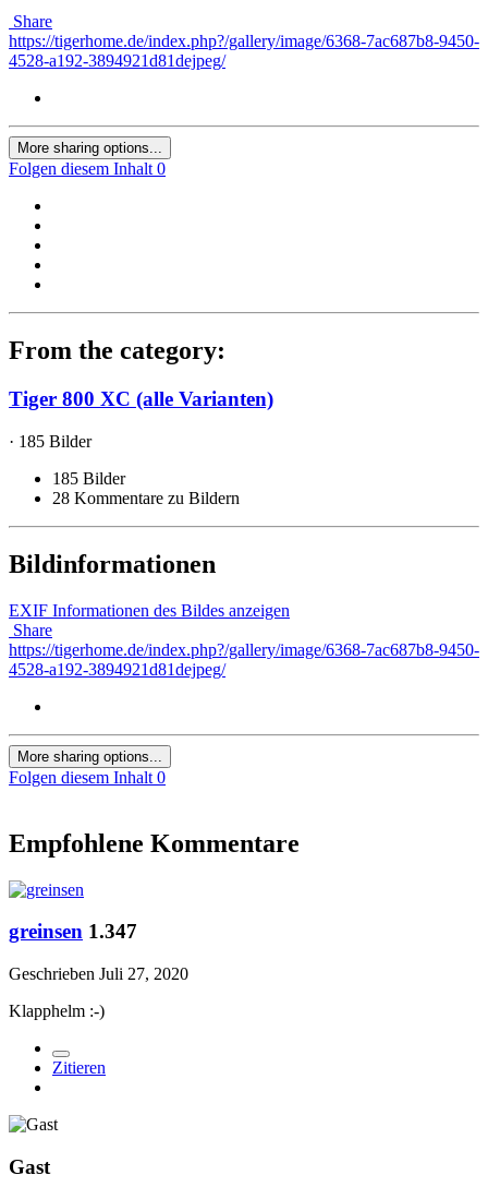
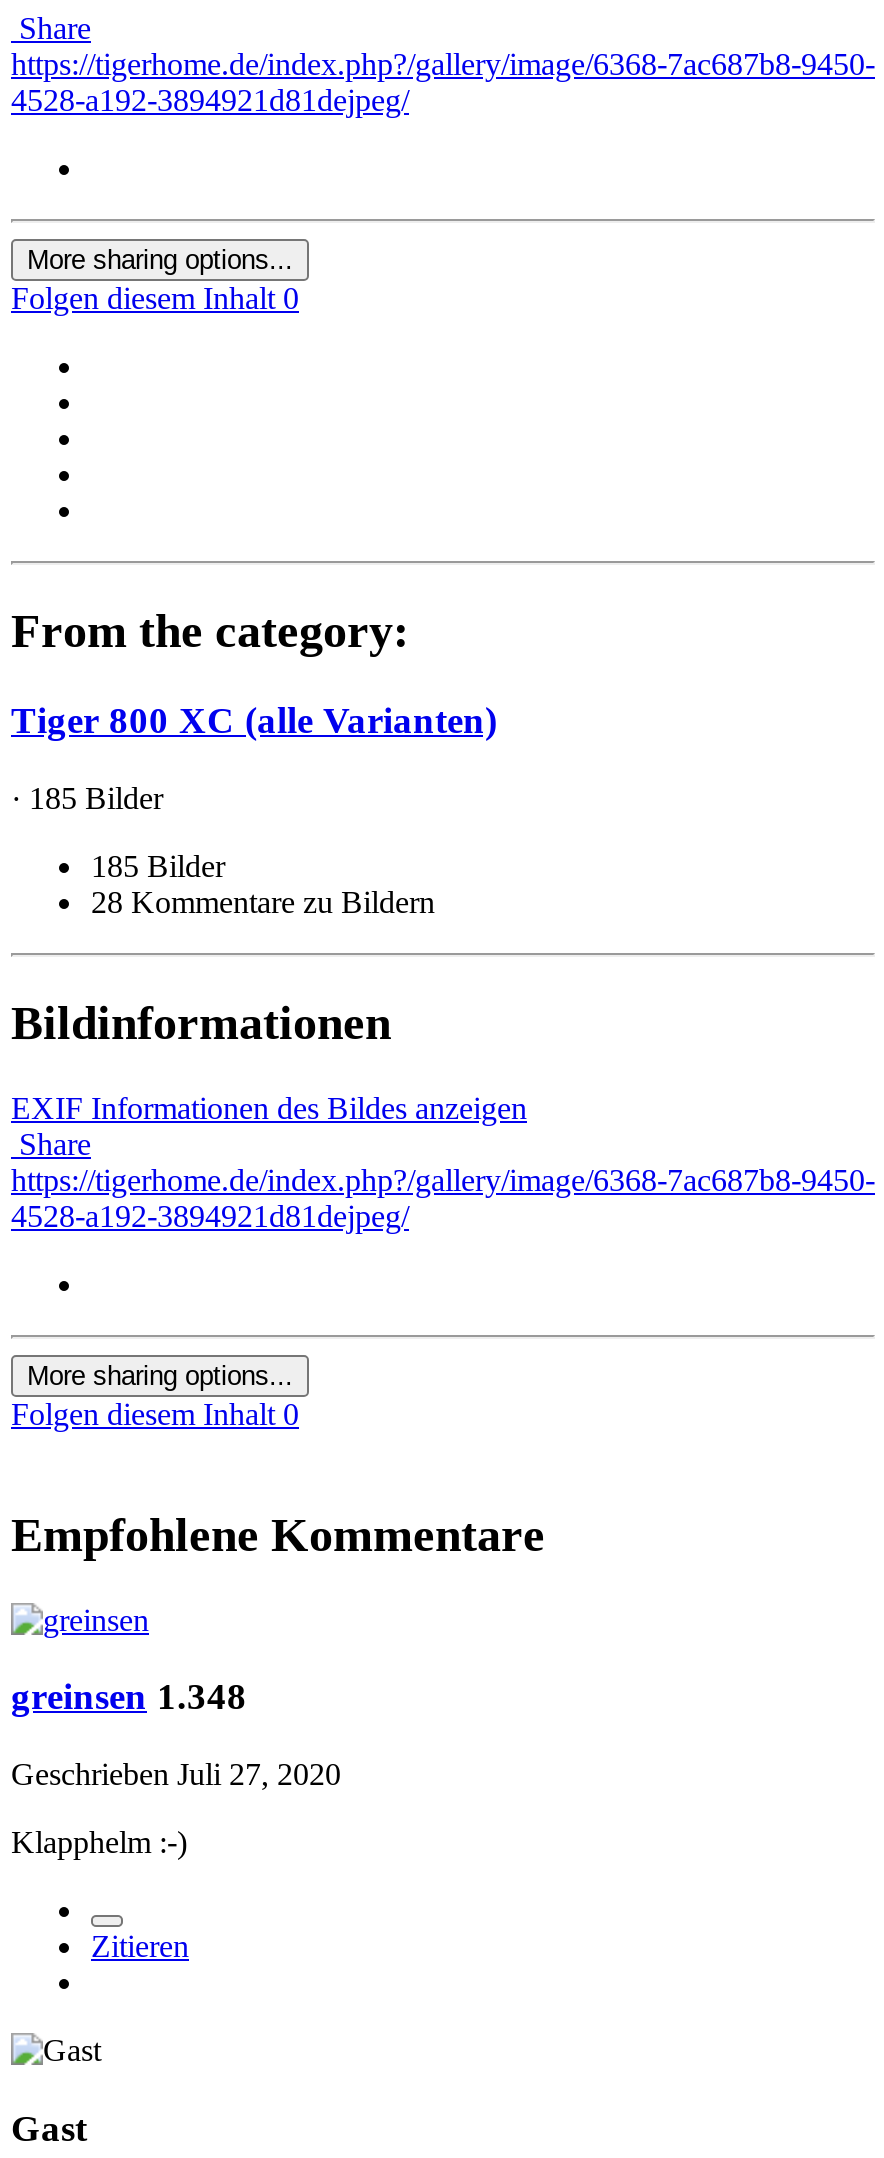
- greinsen 1.347
+ greinsen 1.348
